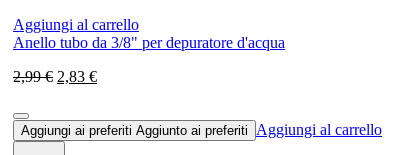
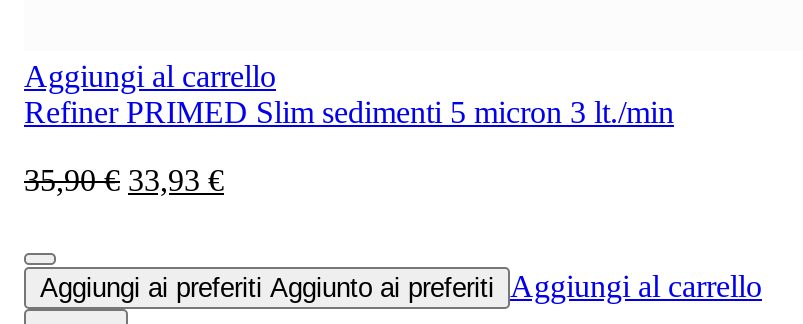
- Anello tubo da 3/8" per depuratore d'acqua
+ Refiner PRIMED Slim sedimenti 5 micron 3 lt./min

- 2,99 € 2,83 €
+ 35,90 € 33,93 €
